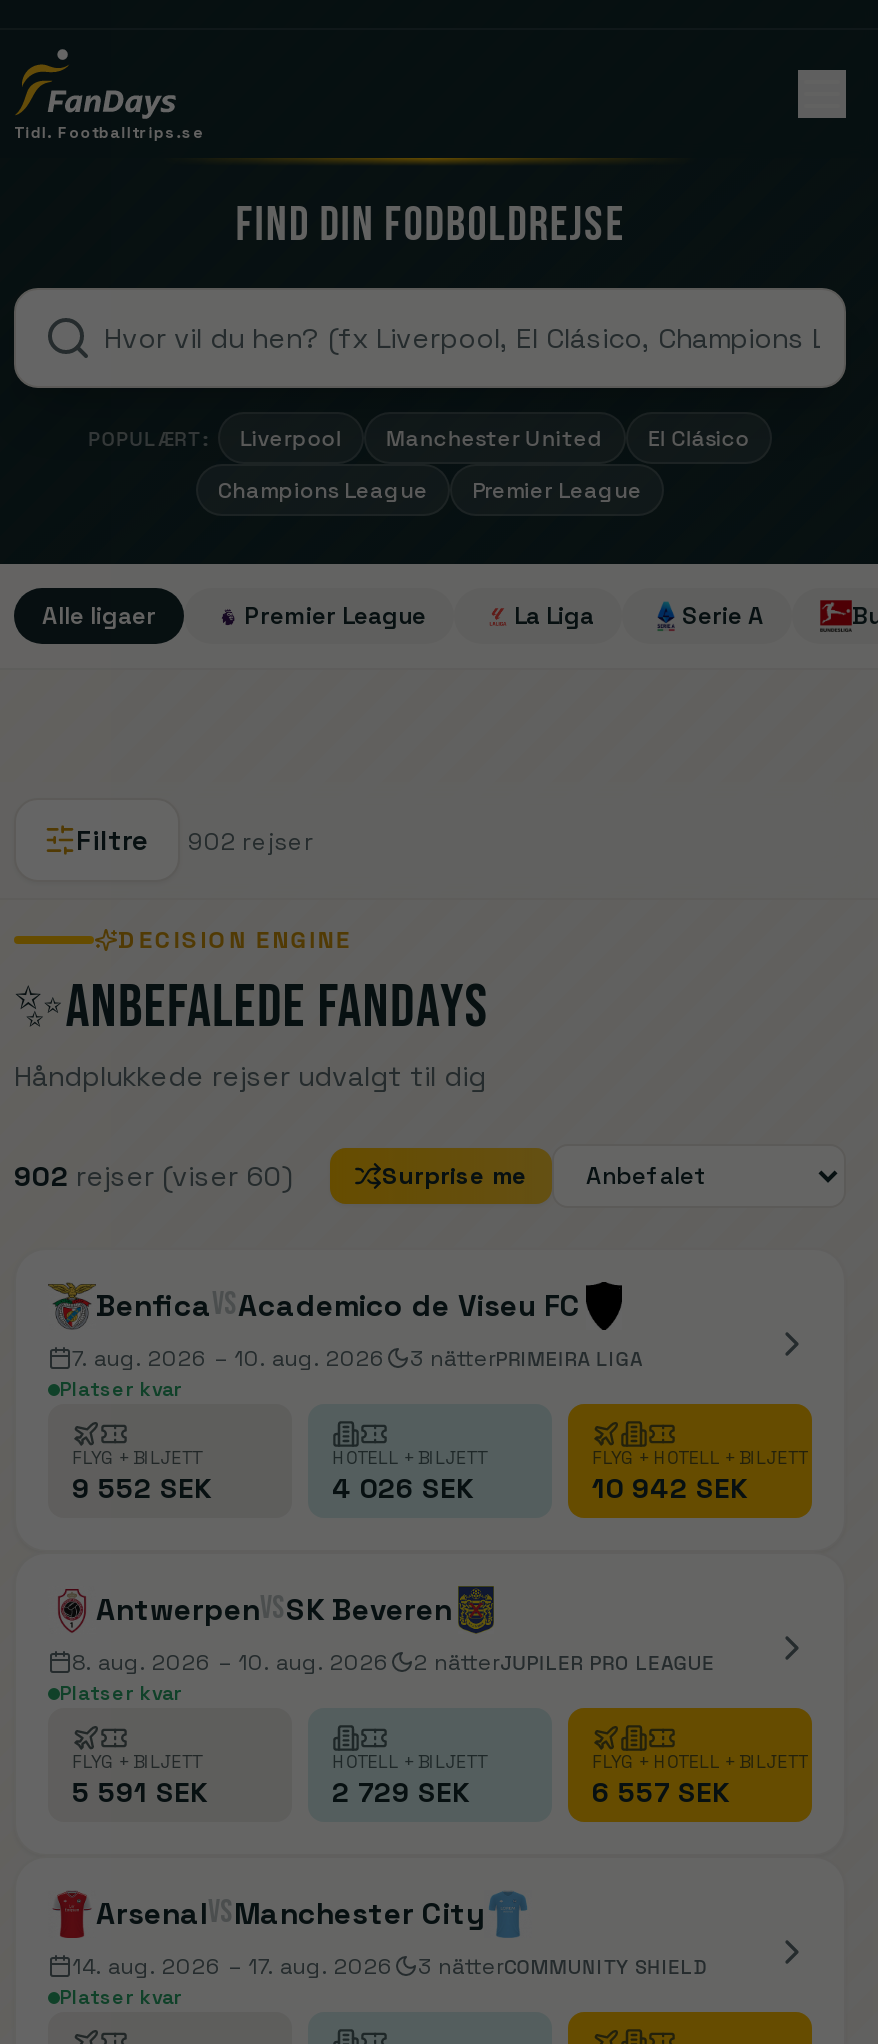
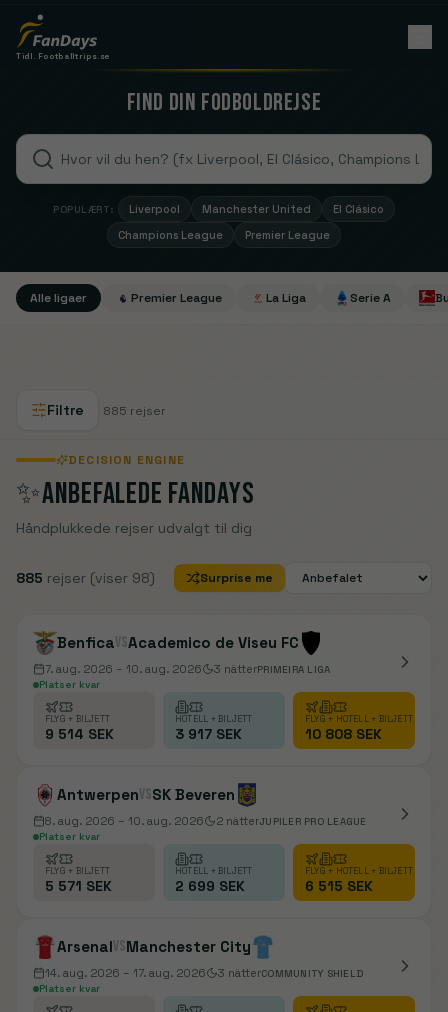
- Filtre 902 rejser
+ Filtre 885 rejser

- 902 rejser (viser 60)
+ 885 rejser (viser 98)

- 9 552 SEK
+ 9 514 SEK

- 4 026 SEK
+ 3 917 SEK

- 10 942 SEK
+ 10 808 SEK

- 5 591 SEK
+ 5 571 SEK

- 2 729 SEK
+ 2 699 SEK

- 6 557 SEK
+ 6 515 SEK
